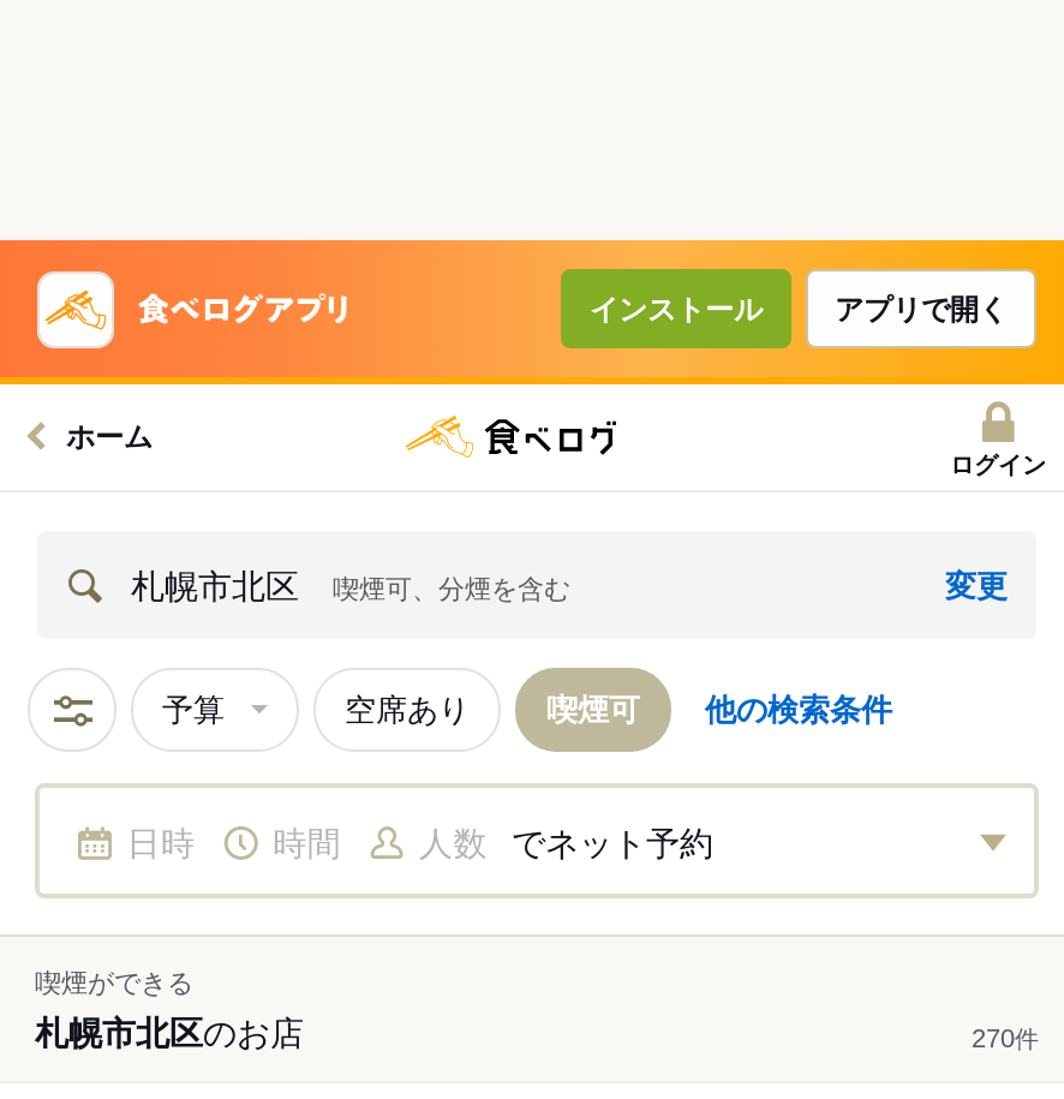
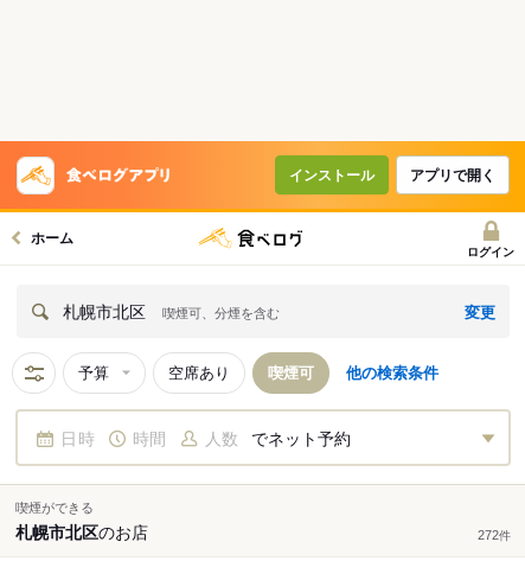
- 270件
+ 272件
